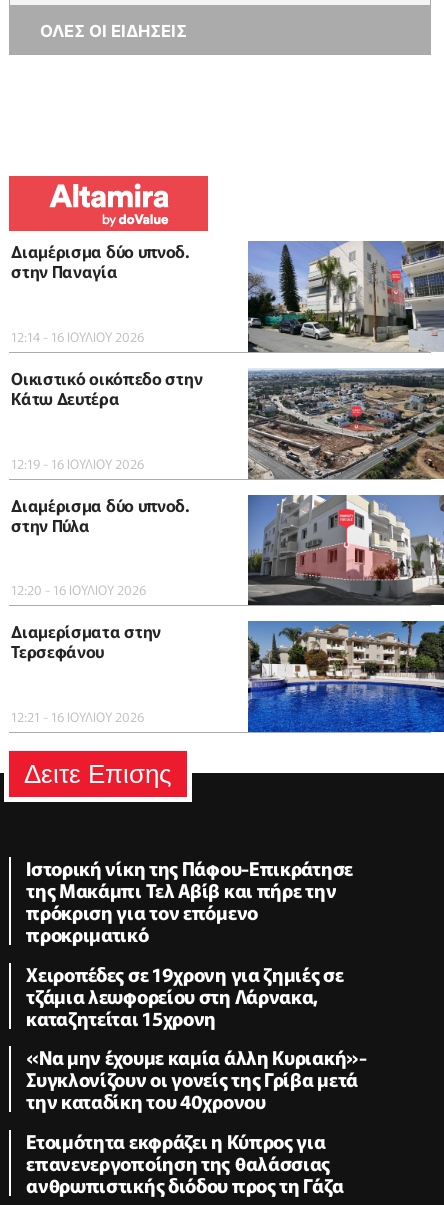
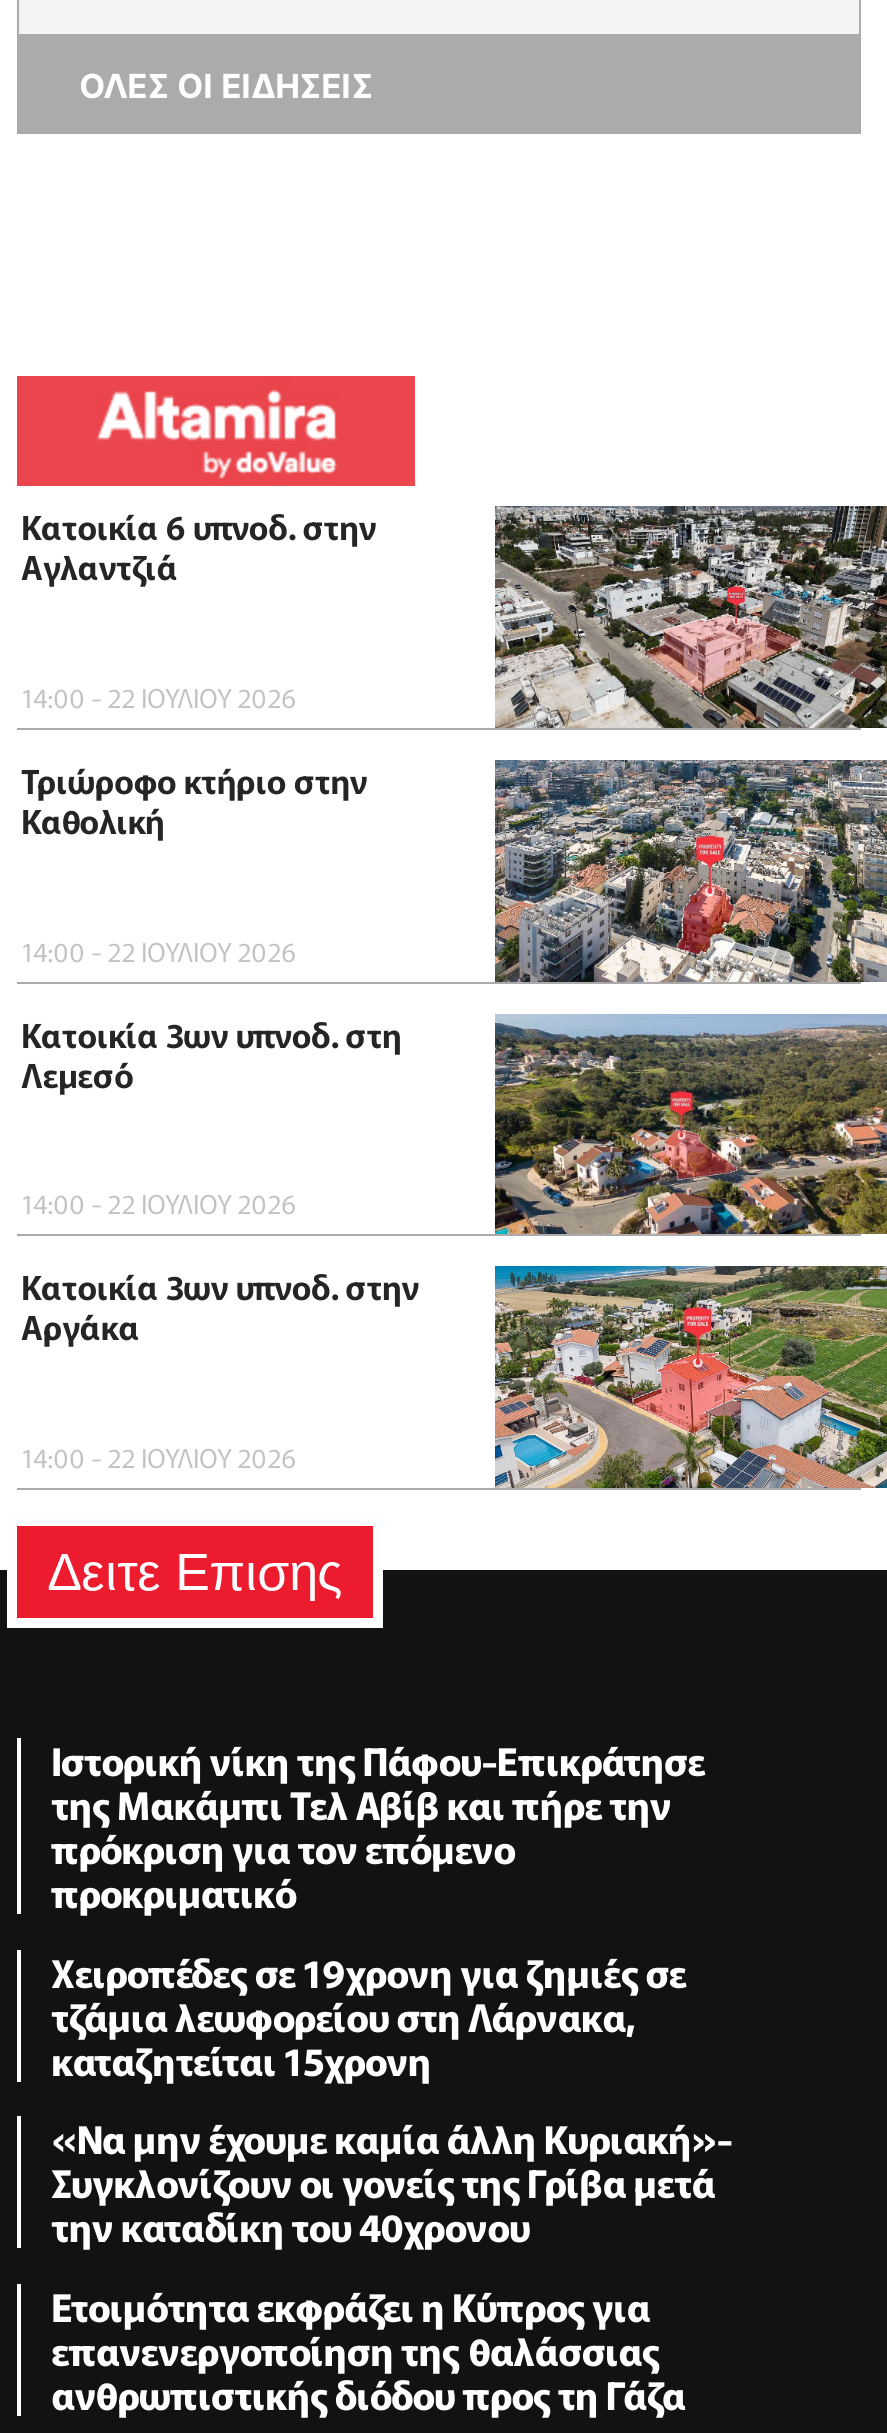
- Διαμέρισμα δύο υπνοδ.
- στην Παναγία
+ Κατοικία 6 υπνοδ. στην
+ Αγλαντζιά

- [image]
+ [image]

- 12:14 - 16 ΙΟΥΛΙΟΥ 2026
+ 14:00 - 22 ΙΟΥΛΙΟΥ 2026

- Οικιστικό οικόπεδο στην
- Κάτω Δευτέρα
+ Τριώροφο κτήριο στην
+ Καθολική

- [image]
+ [image]

- 12:19 - 16 ΙΟΥΛΙΟΥ 2026
+ 14:00 - 22 ΙΟΥΛΙΟΥ 2026

- Διαμέρισμα δύο υπνοδ.
- στην Πύλα
+ Κατοικία 3ων υπνοδ. στη
+ Λεμεσό

- [image]
+ [image]

- 12:20 - 16 ΙΟΥΛΙΟΥ 2026
+ 14:00 - 22 ΙΟΥΛΙΟΥ 2026

- Διαμερίσματα στην
- Τερσεφάνου
+ Κατοικία 3ων υπνοδ. στην
+ Αργάκα

- [image]
+ [image]

- 12:21 - 16 ΙΟΥΛΙΟΥ 2026
+ 14:00 - 22 ΙΟΥΛΙΟΥ 2026
